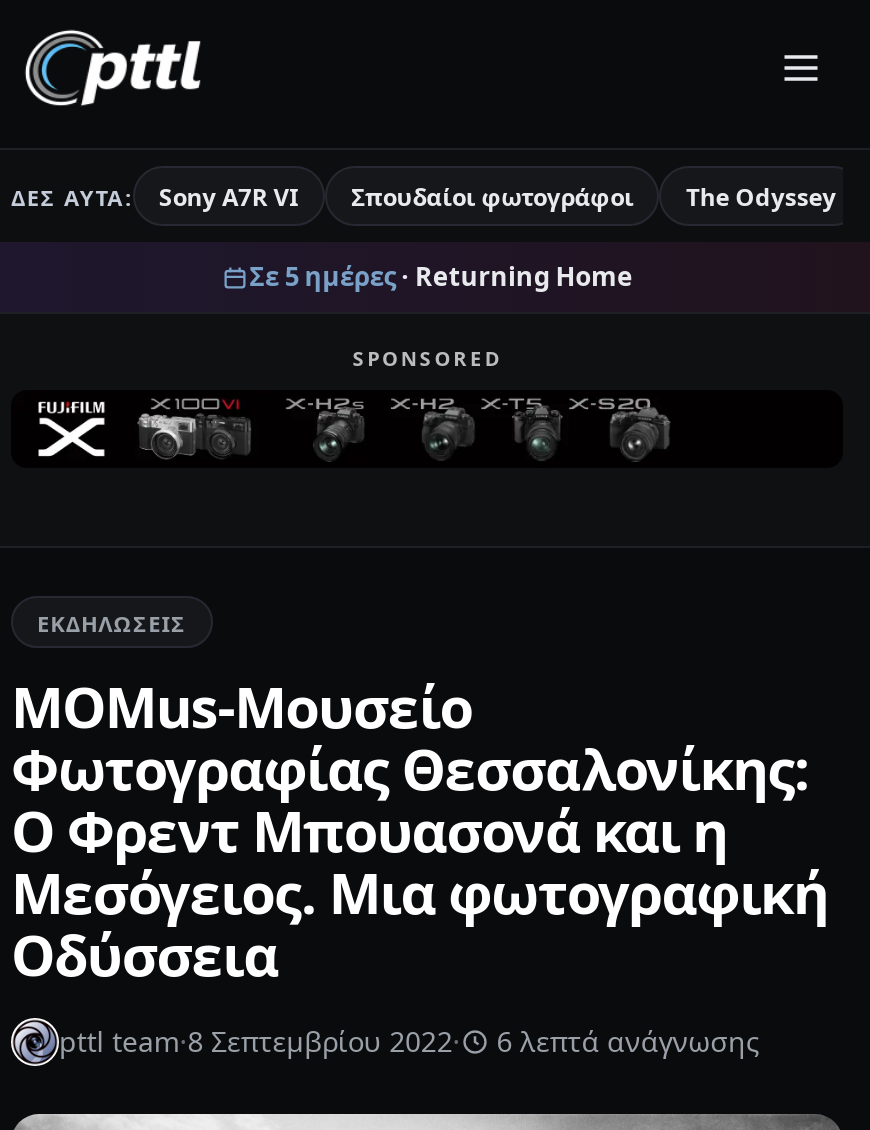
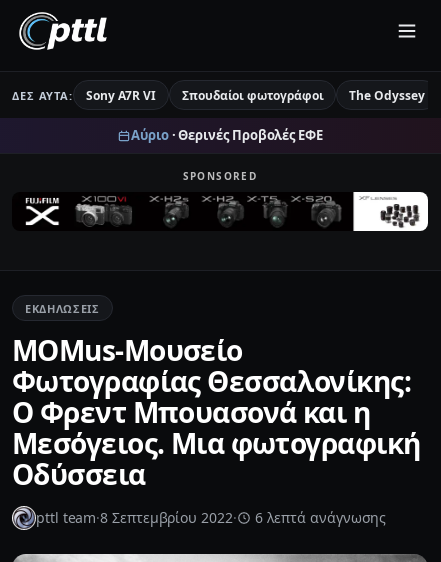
- Σε 5 ημέρες · Returning Home
+ Αύριο · Θερινές Προβολές ΕΦΕ

+ [image]
